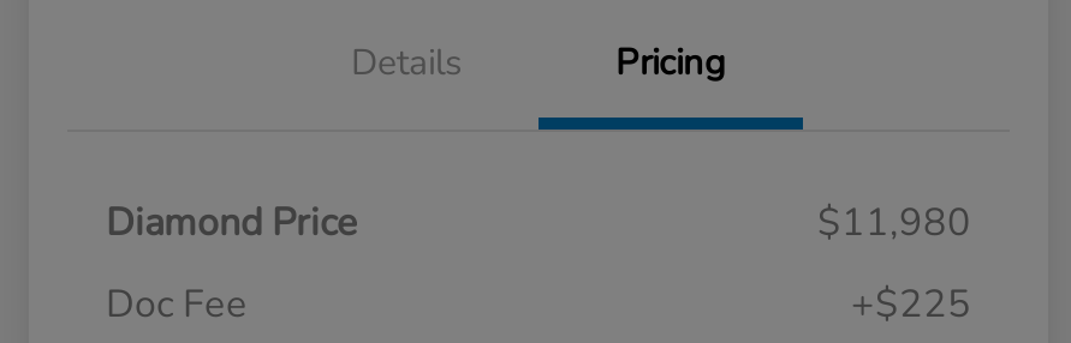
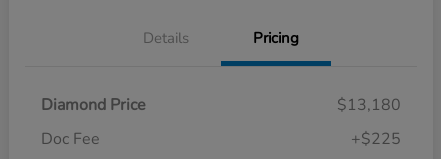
- $11,980
+ $13,180
